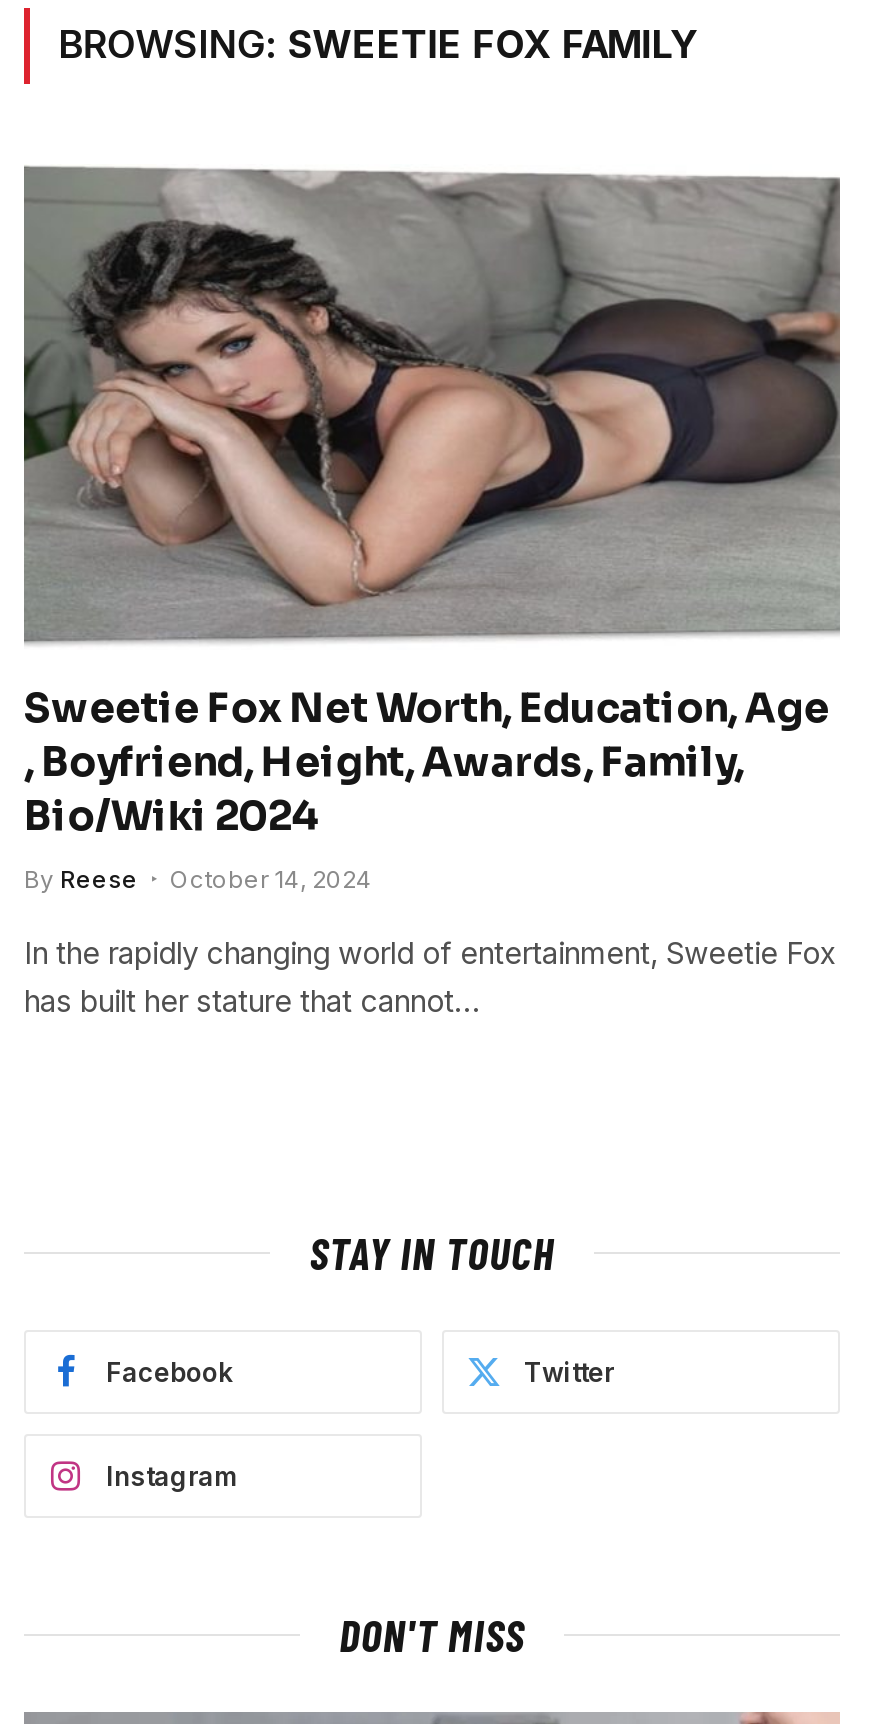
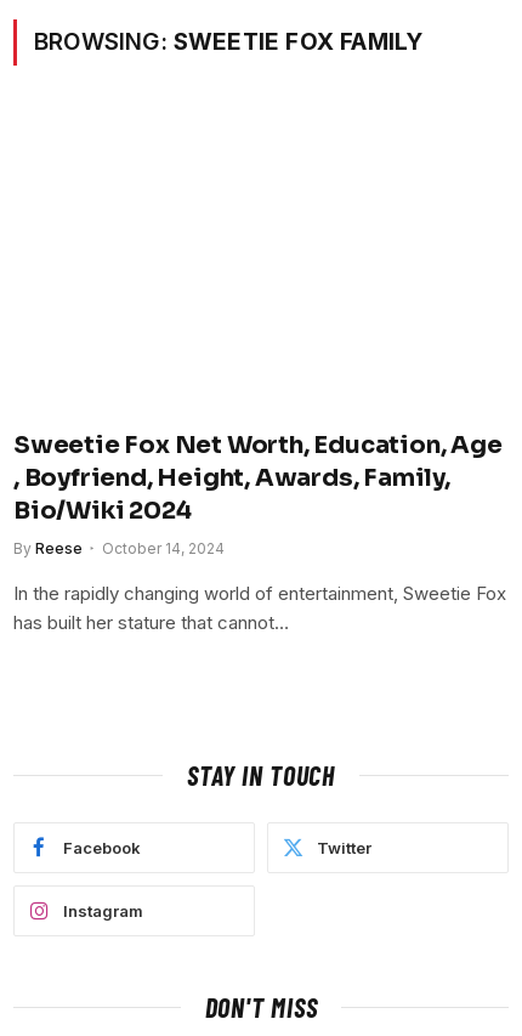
- [image]
